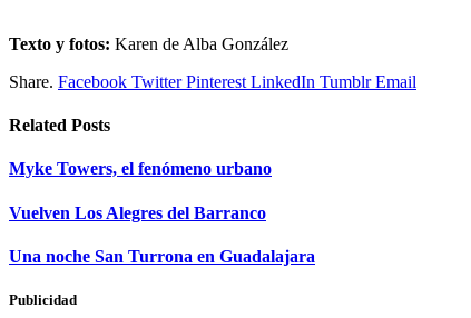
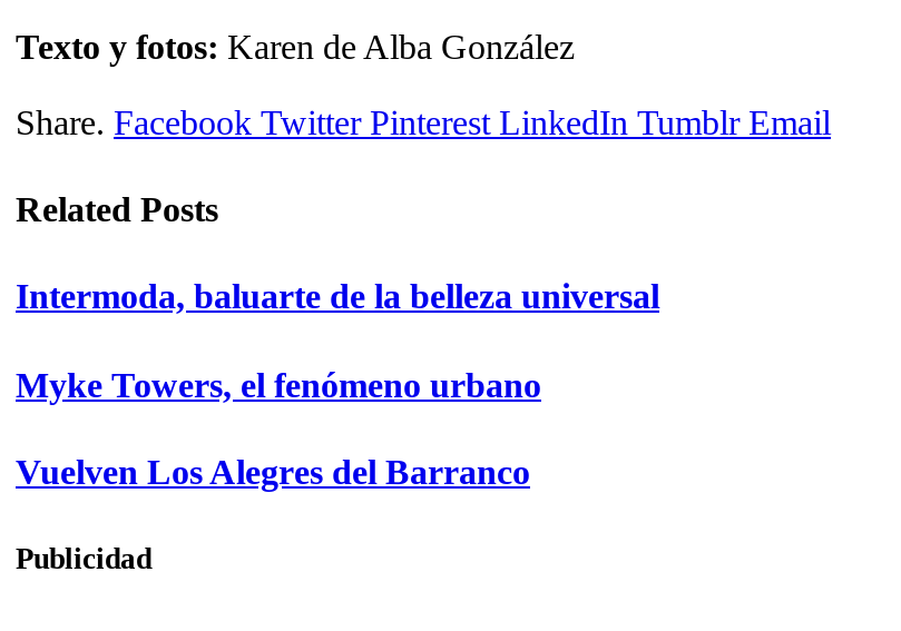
+ Intermoda, baluarte de la belleza universal

moved down: Myke Towers, el fenómeno urbano | Vuelven Los Alegres del Barranco

- Una noche San Turrona en Guadalajara
